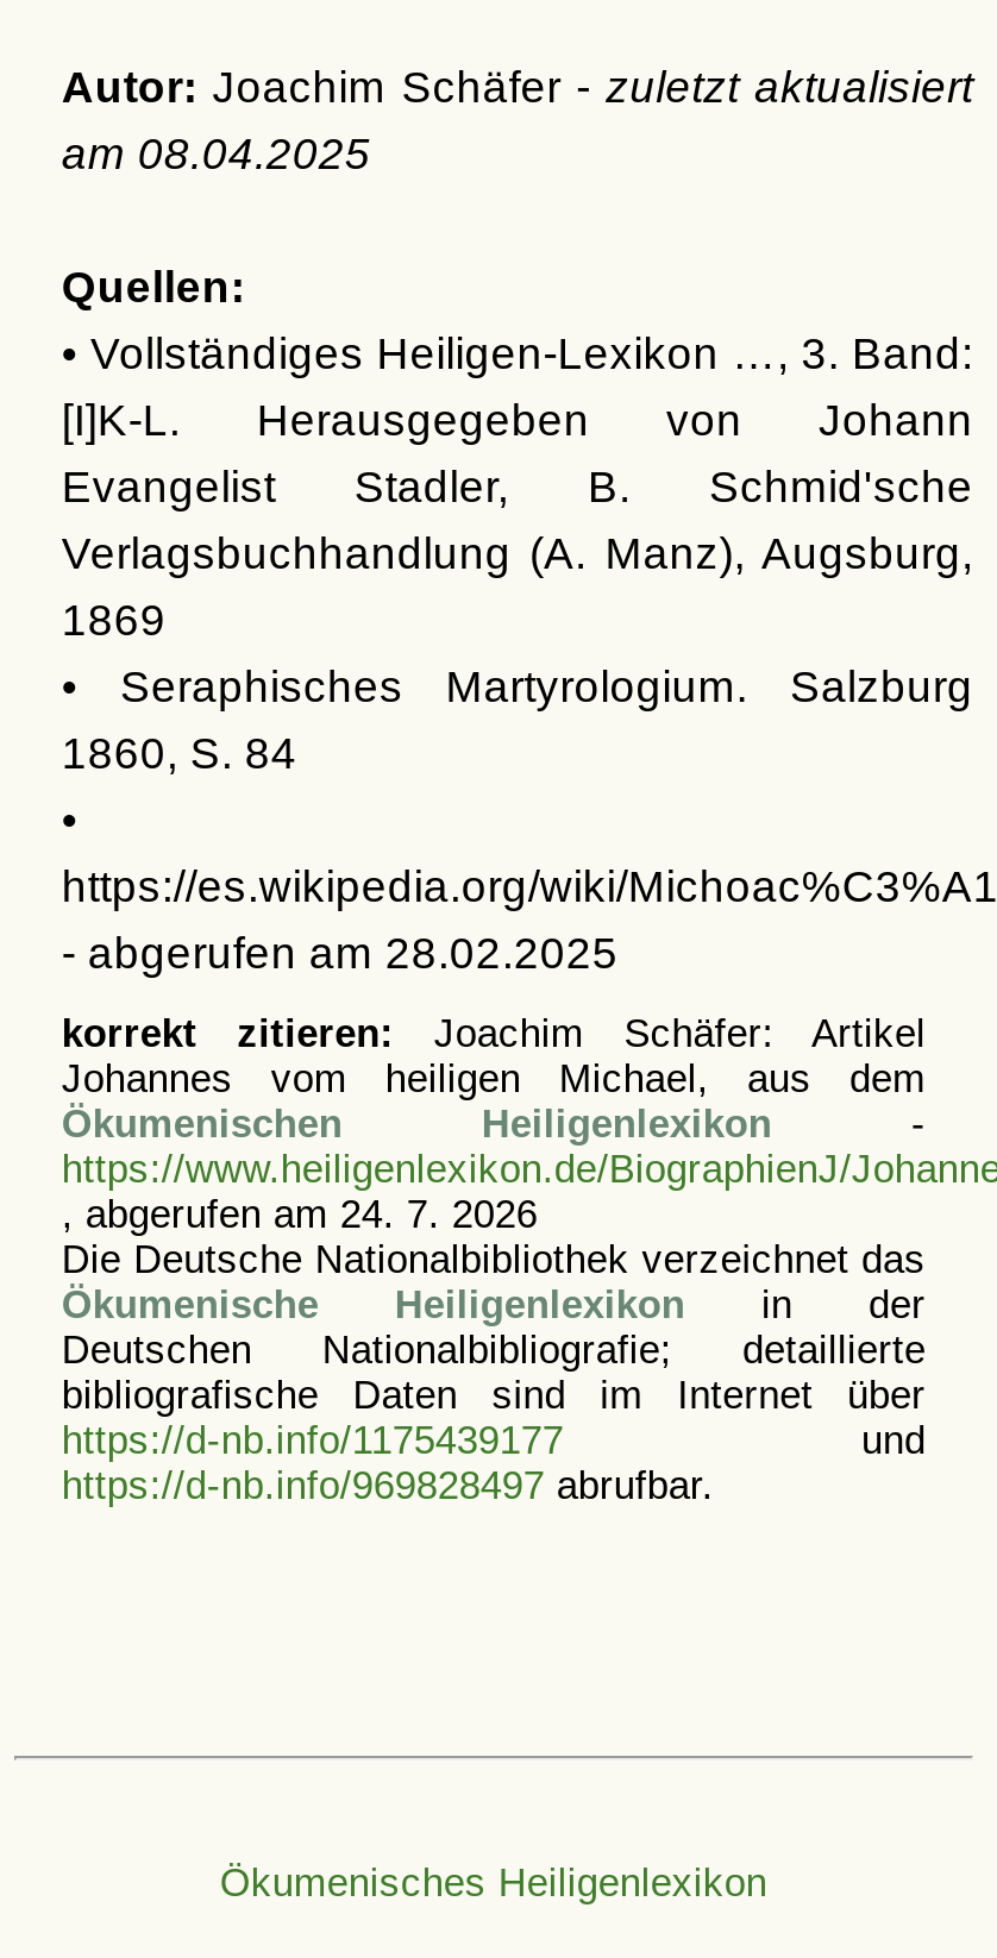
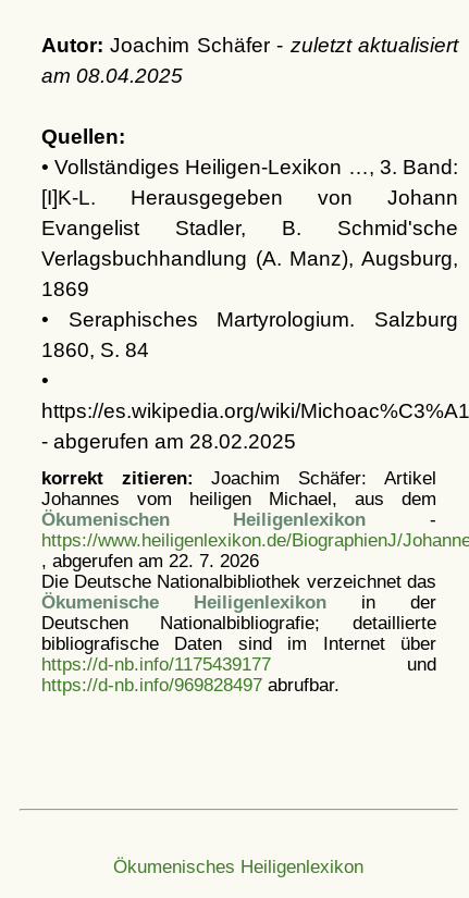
- , abgerufen am 24. 7. 2026
+ , abgerufen am 22. 7. 2026
